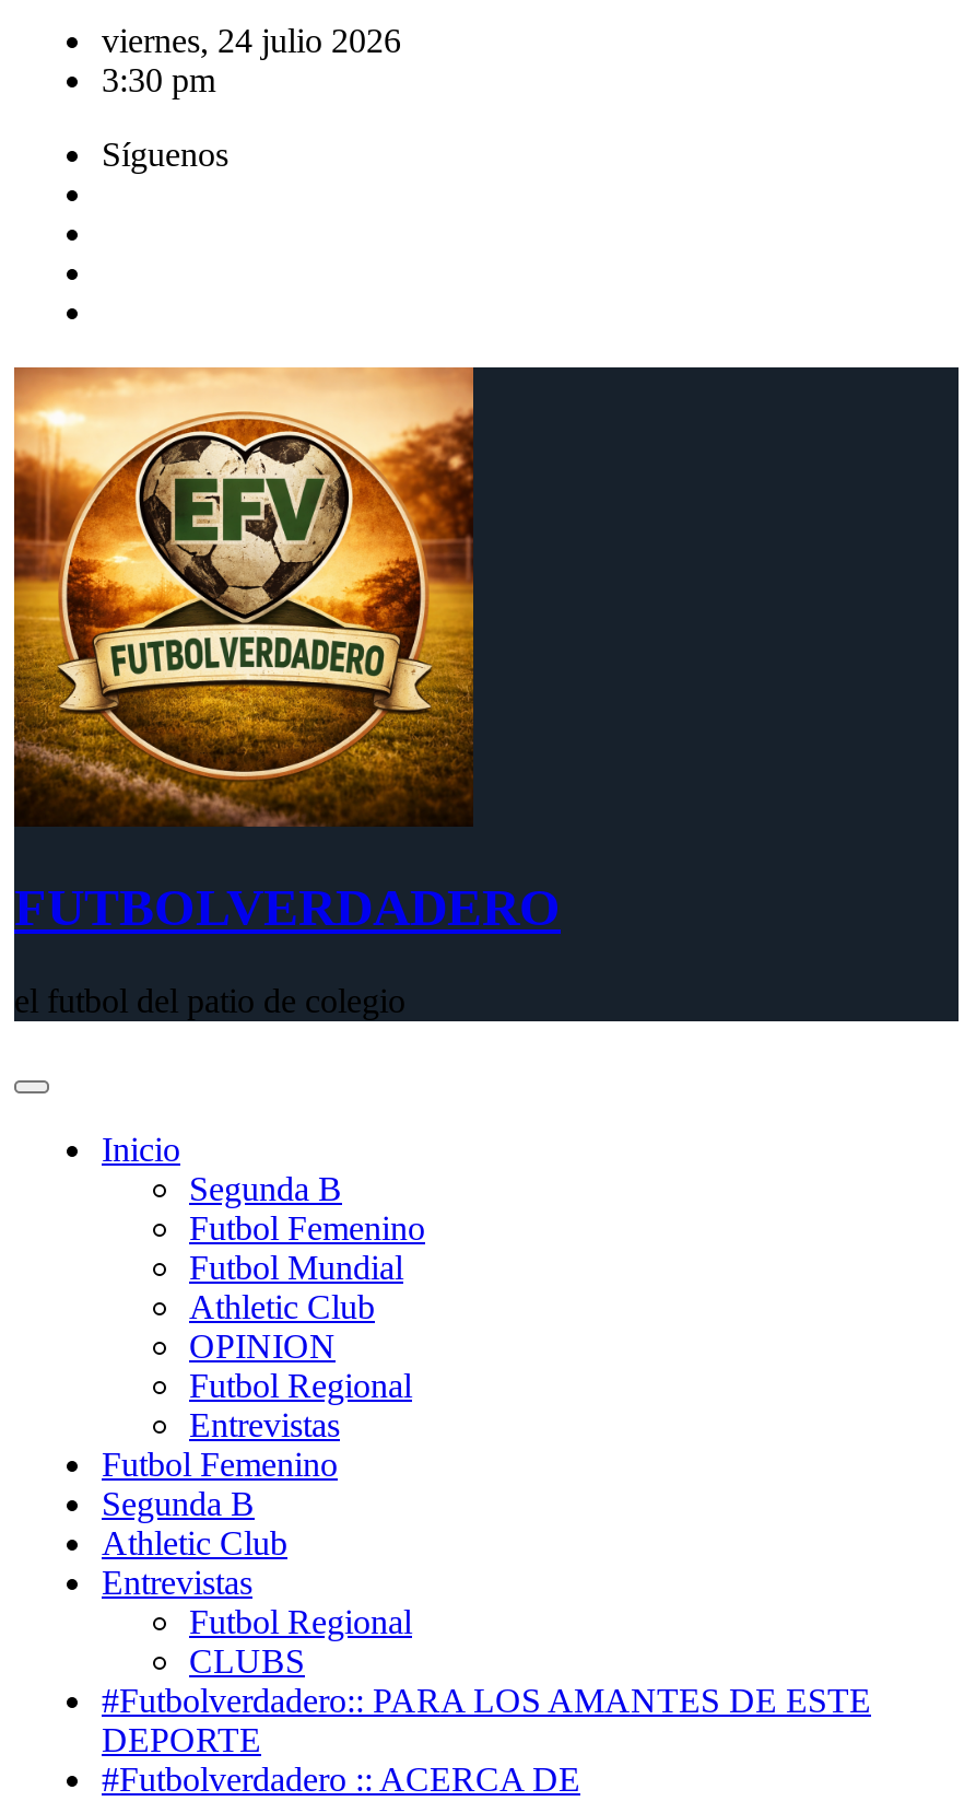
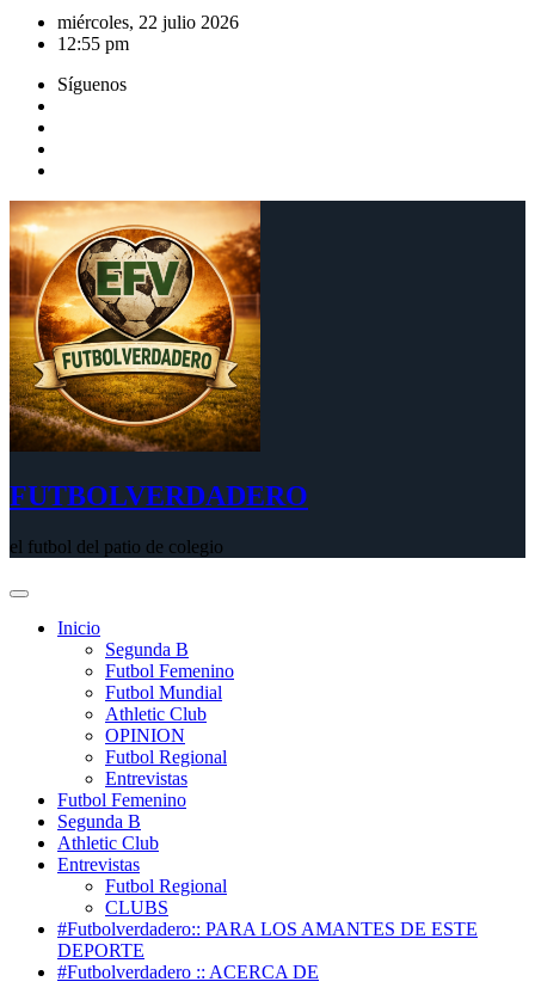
- viernes, 24 julio 2026
+ miércoles, 22 julio 2026

- 3:30 pm
+ 12:55 pm
